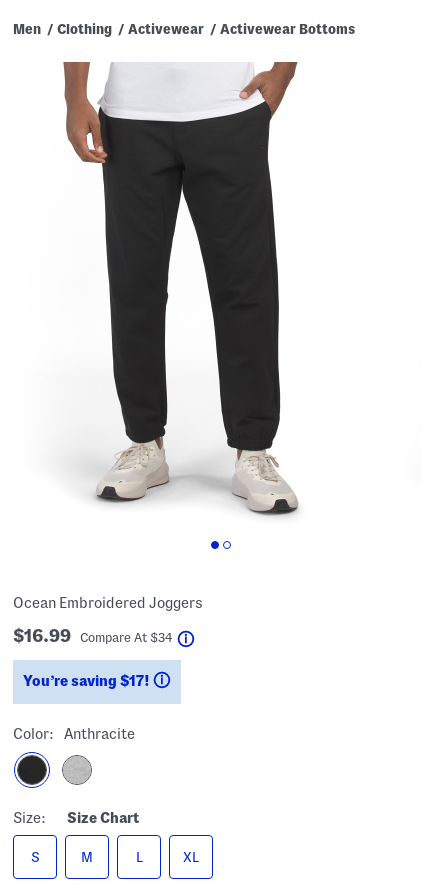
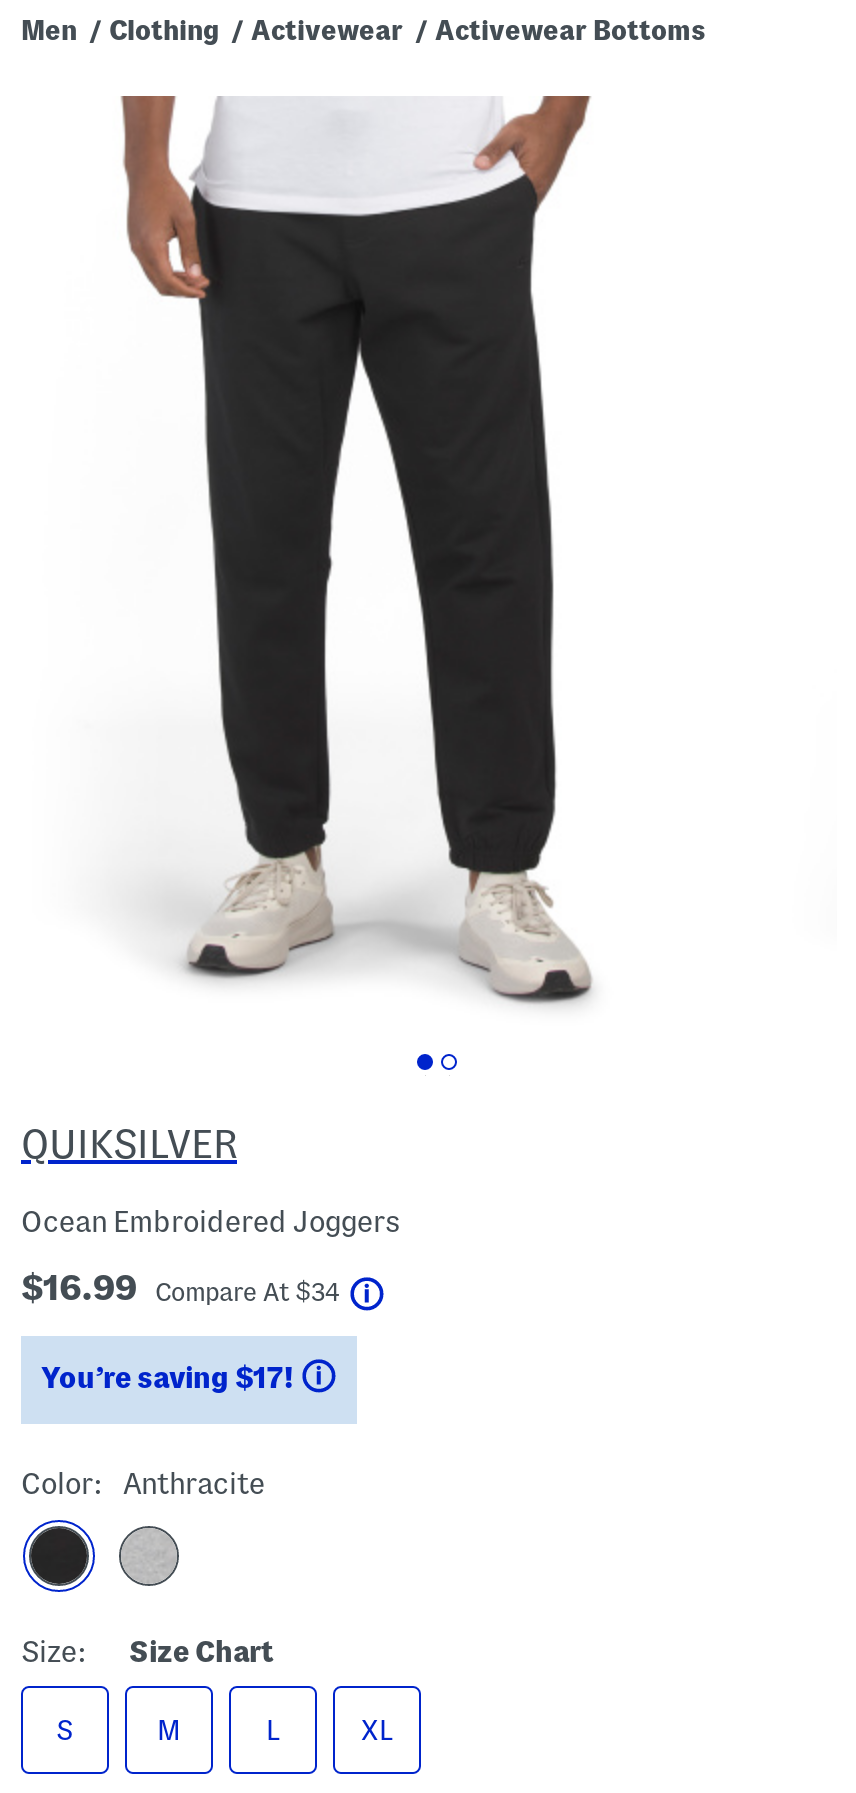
+ QUIKSILVER
